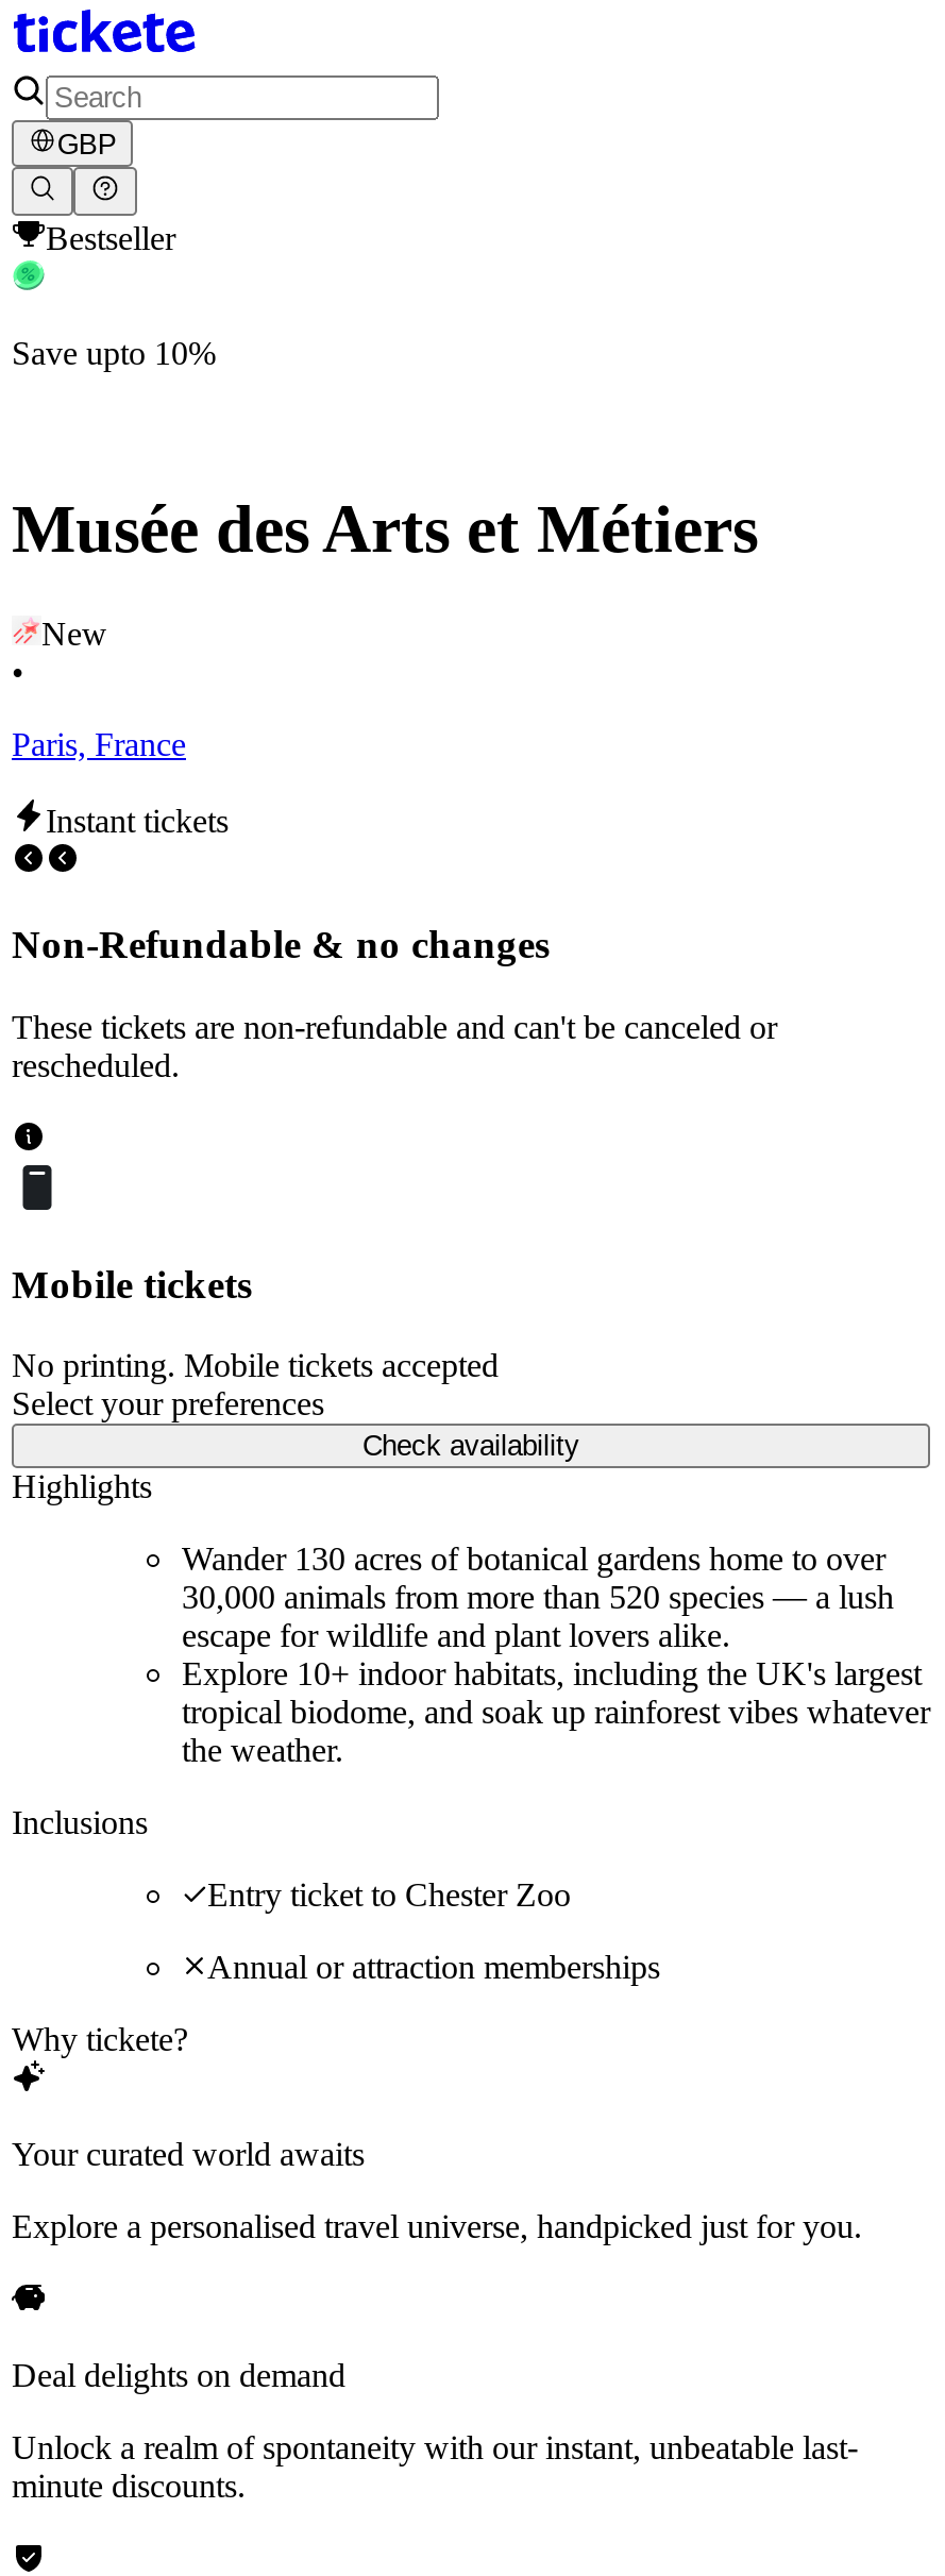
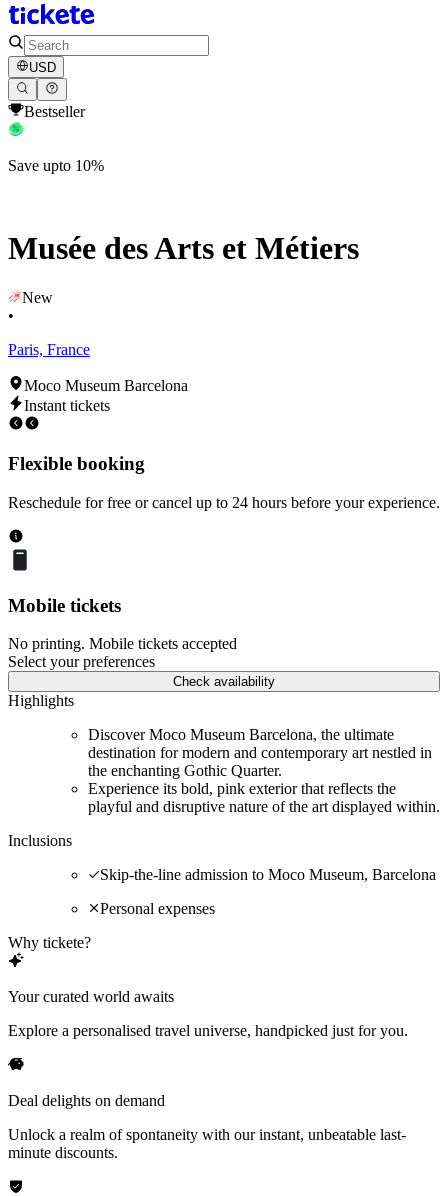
- GBP
+ USD

+ Moco Museum Barcelona

moved down: Instant tickets

- Non-Refundable & no changes
+ Flexible booking

- These tickets are non-refundable and can't be canceled or
- rescheduled.
+ Reschedule for free or cancel up to 24 hours before your experience.

- Wander 130 acres of botanical gardens home to over
- 30,000 animals from more than 520 species — a lush
- escape for wildlife and plant lovers alike.
- Explore 10+ indoor habitats, including the UK's largest
- tropical biodome, and soak up rainforest vibes whatever
- the weather.
+ Discover Moco Museum Barcelona, the ultimate
+ destination for modern and contemporary art nestled in
+ the enchanting Gothic Quarter.
+ Experience its bold, pink exterior that reflects the
+ playful and disruptive nature of the art displayed within.

- Entry ticket to Chester Zoo
+ Skip-the-line admission to Moco Museum, Barcelona

- Annual or attraction memberships
+ Personal expenses
